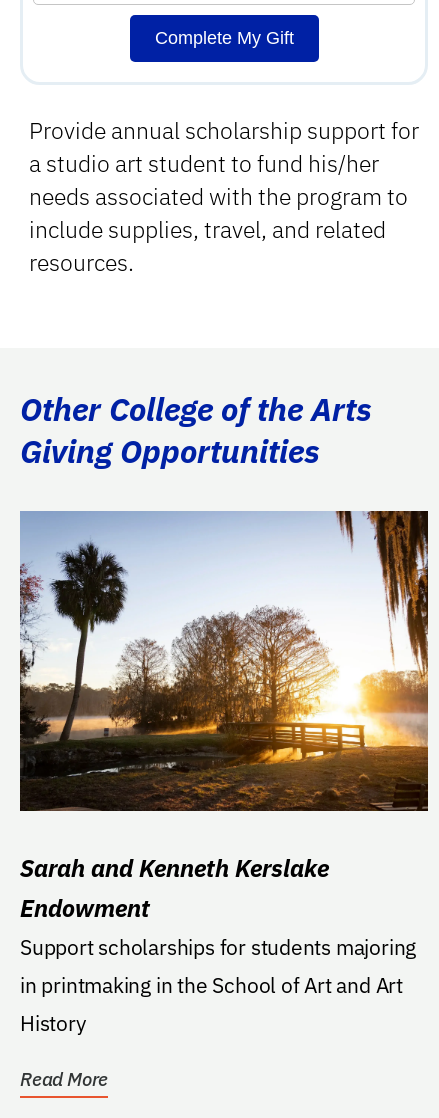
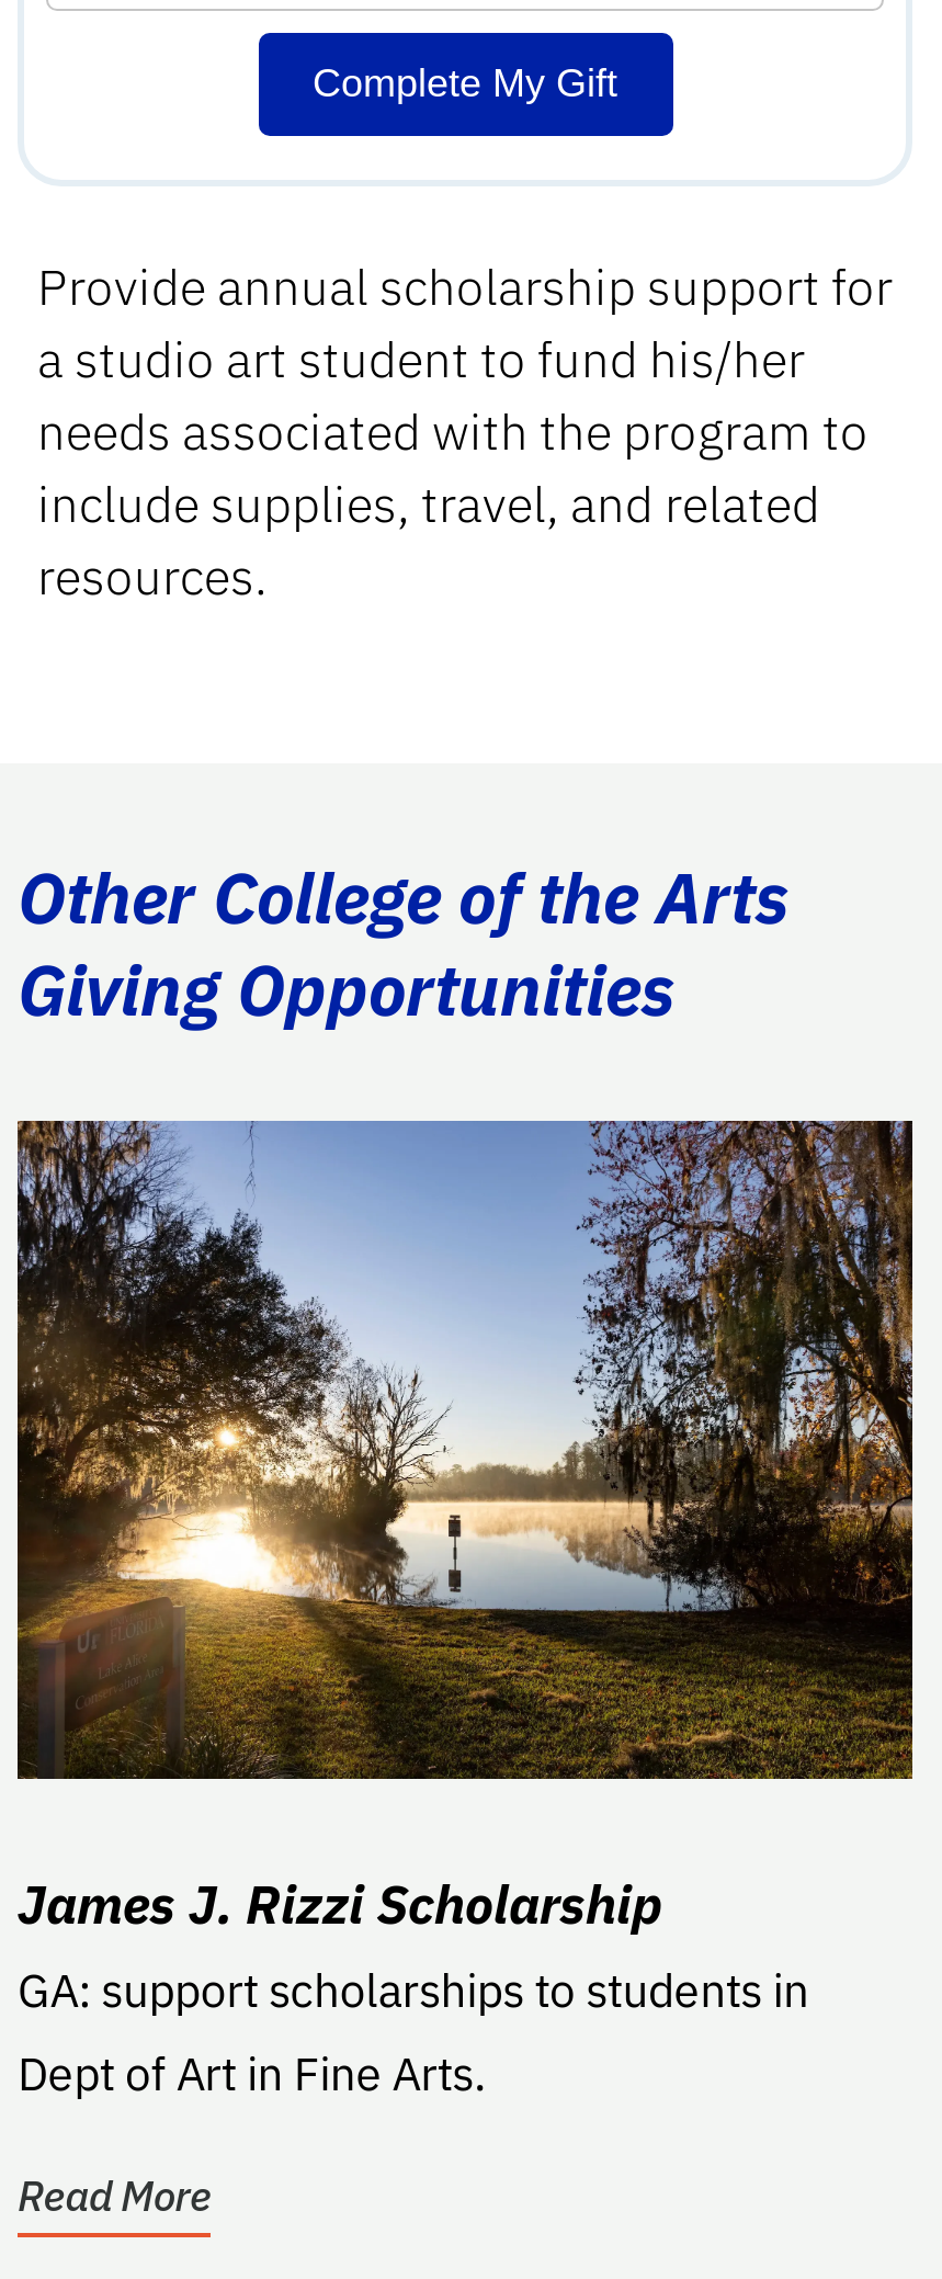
- [image]
+ [image]

- Sarah and Kenneth Kerslake
- Endowment
- Support scholarships for students majoring
- in printmaking in the School of Art and Art
- History
+ James J. Rizzi Scholarship
+ GA: support scholarships to students in
+ Dept of Art in Fine Arts.
